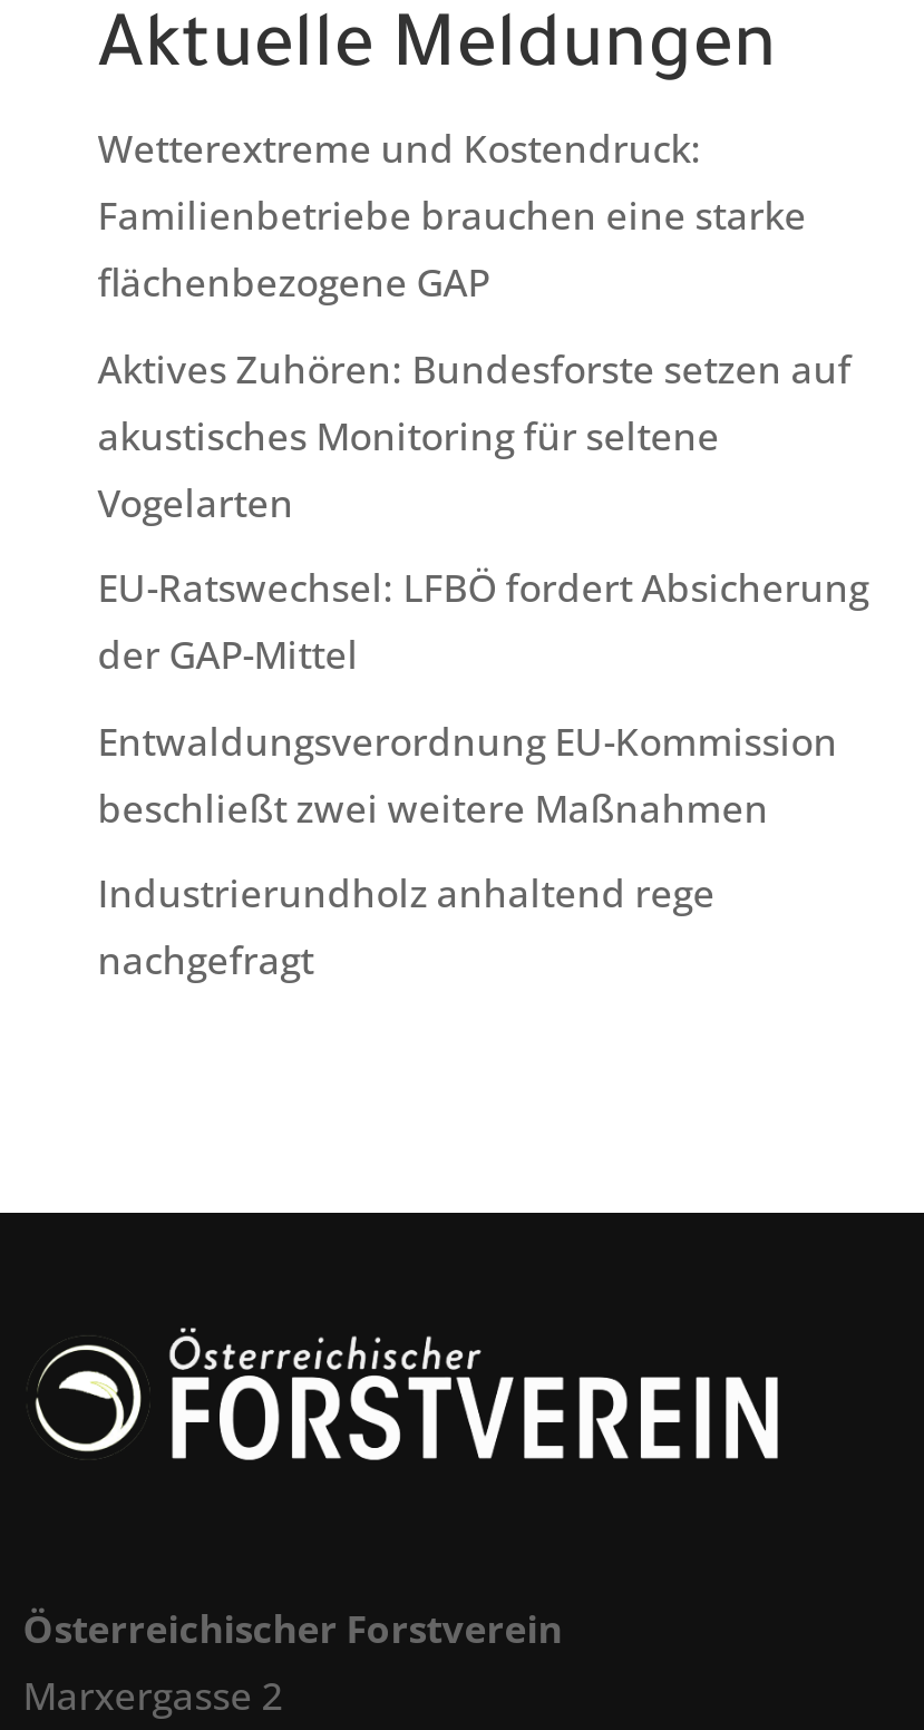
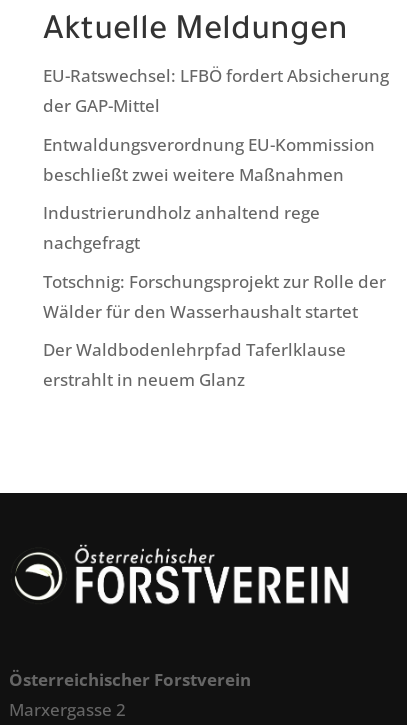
- Wetterextreme und Kostendruck:
- Familienbetriebe brauchen eine starke
- flächenbezogene GAP
- Aktives Zuhören: Bundesforste setzen auf
- akustisches Monitoring für seltene
- Vogelarten

moved up: EU-Ratswechsel: LFBÖ fordert Absicherung | der GAP-Mittel | Entwaldungsverordnung EU-Kommission | beschließt zwei weitere Maßnahmen | Industrierundholz anhaltend rege | nachgefragt

+ Totschnig: Forschungsprojekt zur Rolle der
+ Wälder für den Wasserhaushalt startet
+ Der Waldbodenlehrpfad Taferlklause
+ erstrahlt in neuem Glanz
